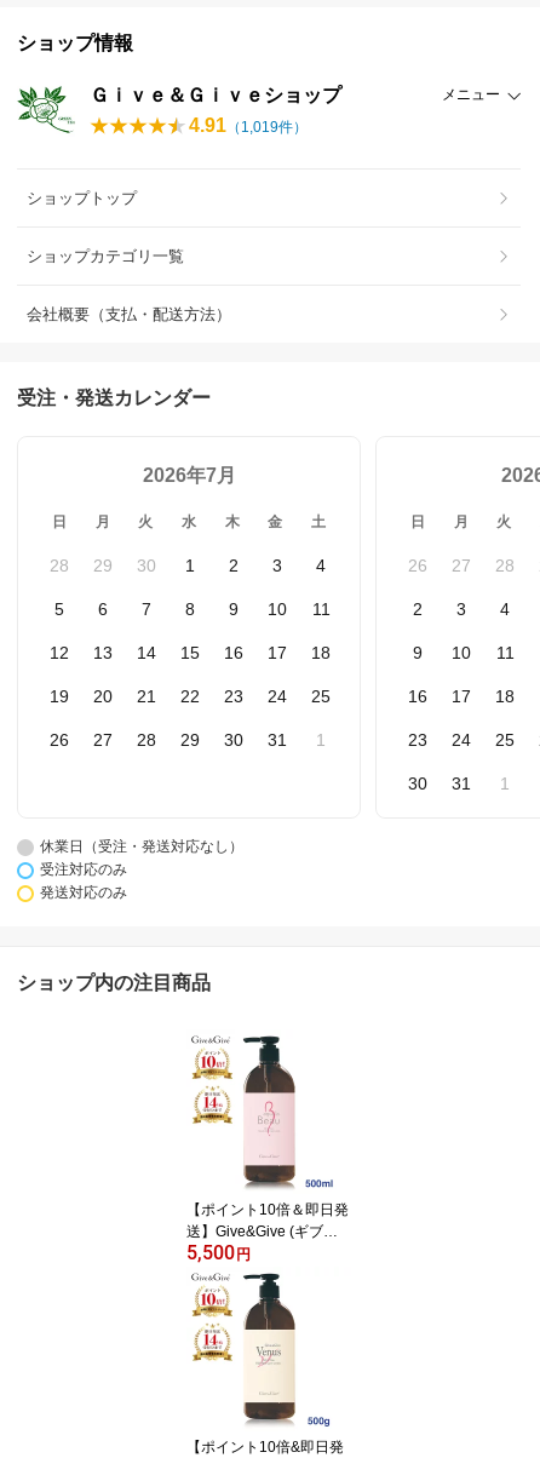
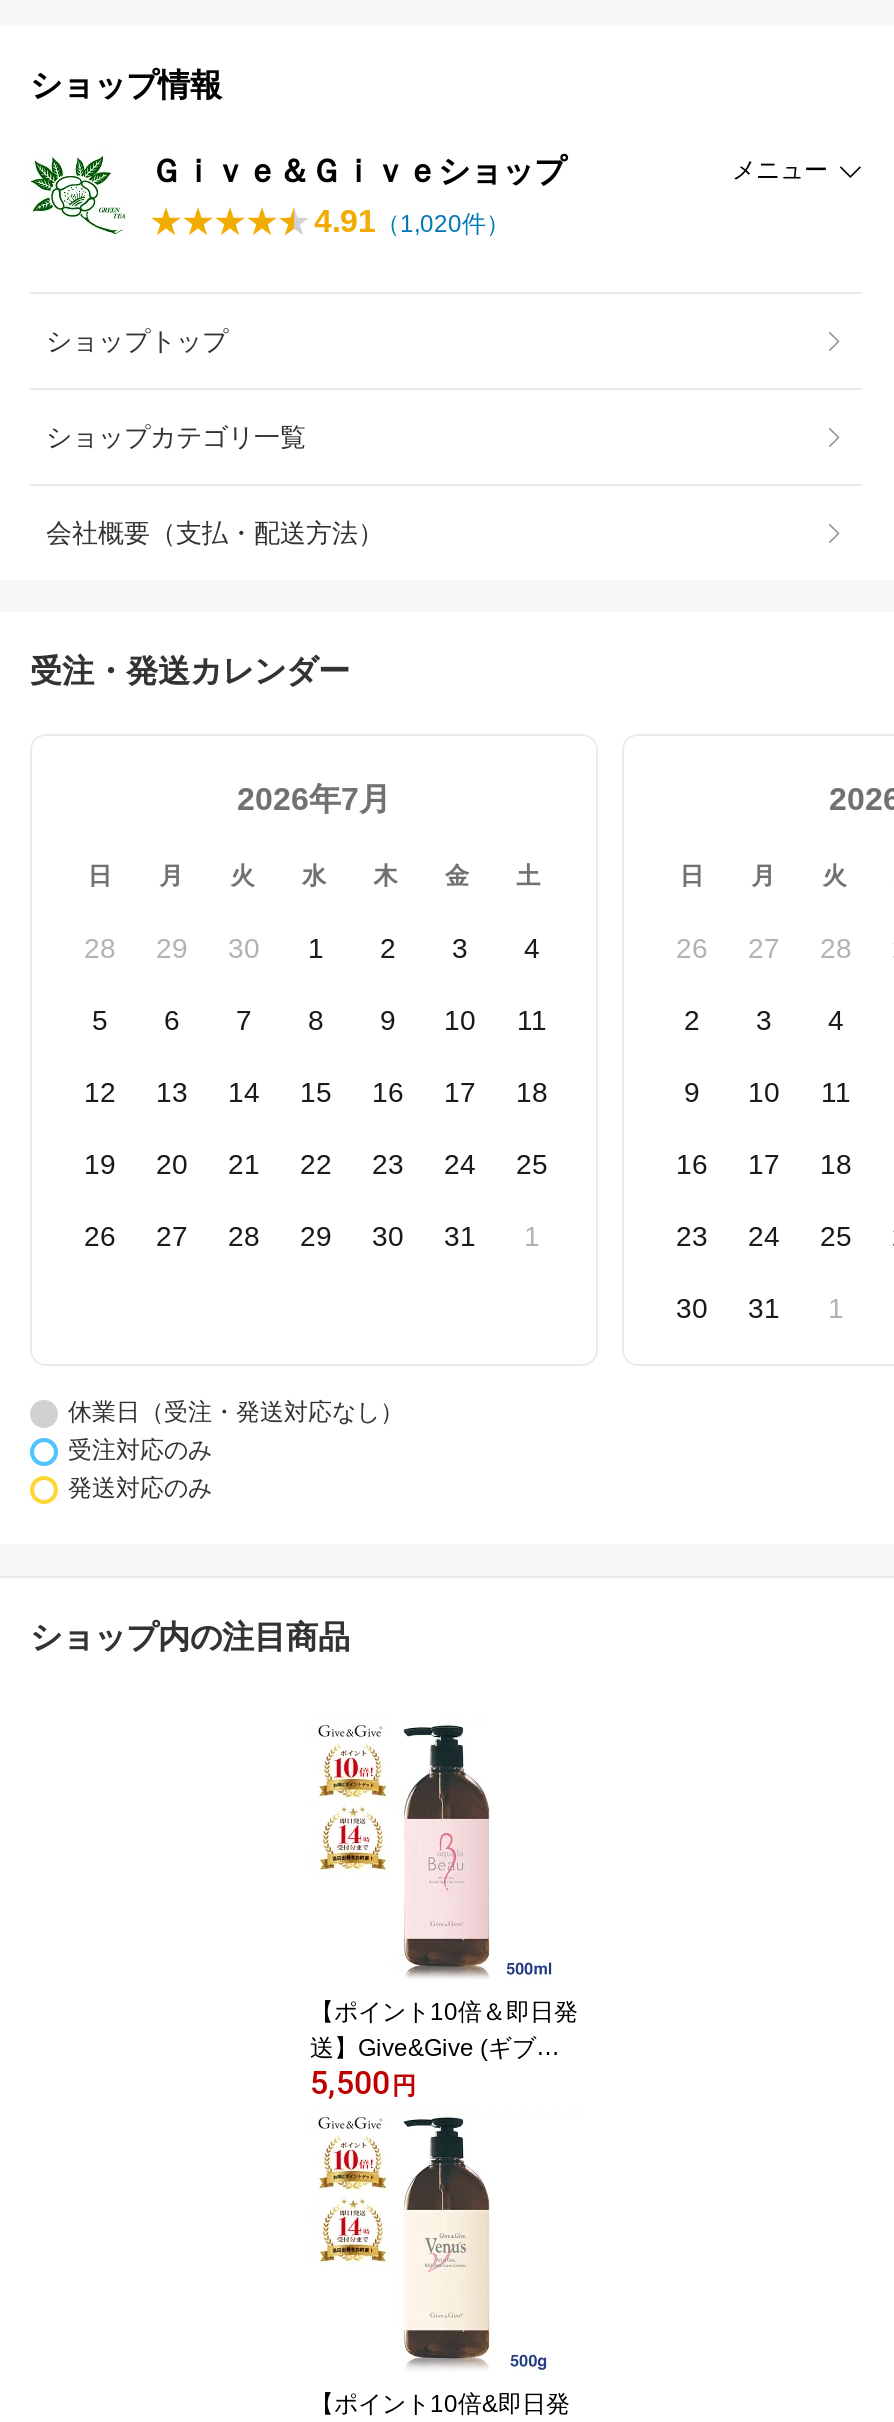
- 4.91（1,019件）
+ 4.91（1,020件）
